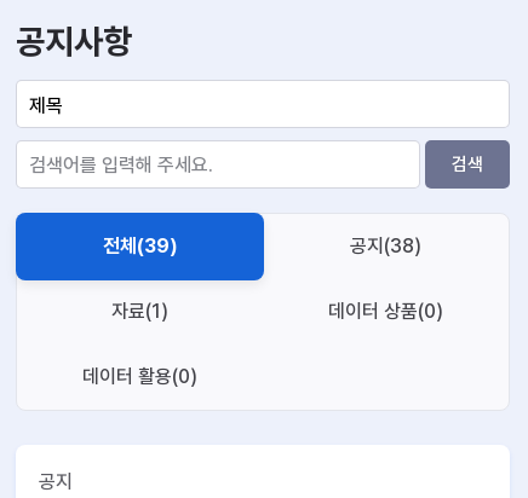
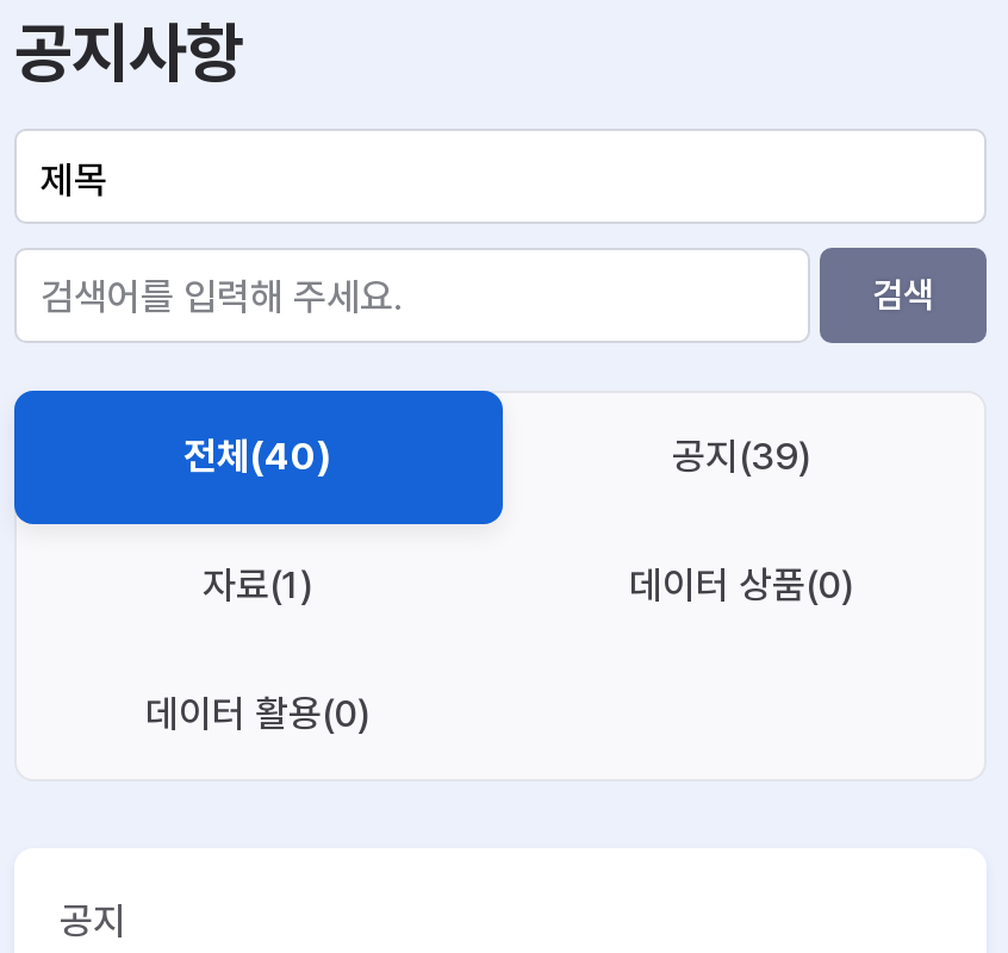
- 전체(39)
- 공지(38)
+ 전체(40)
+ 공지(39)
